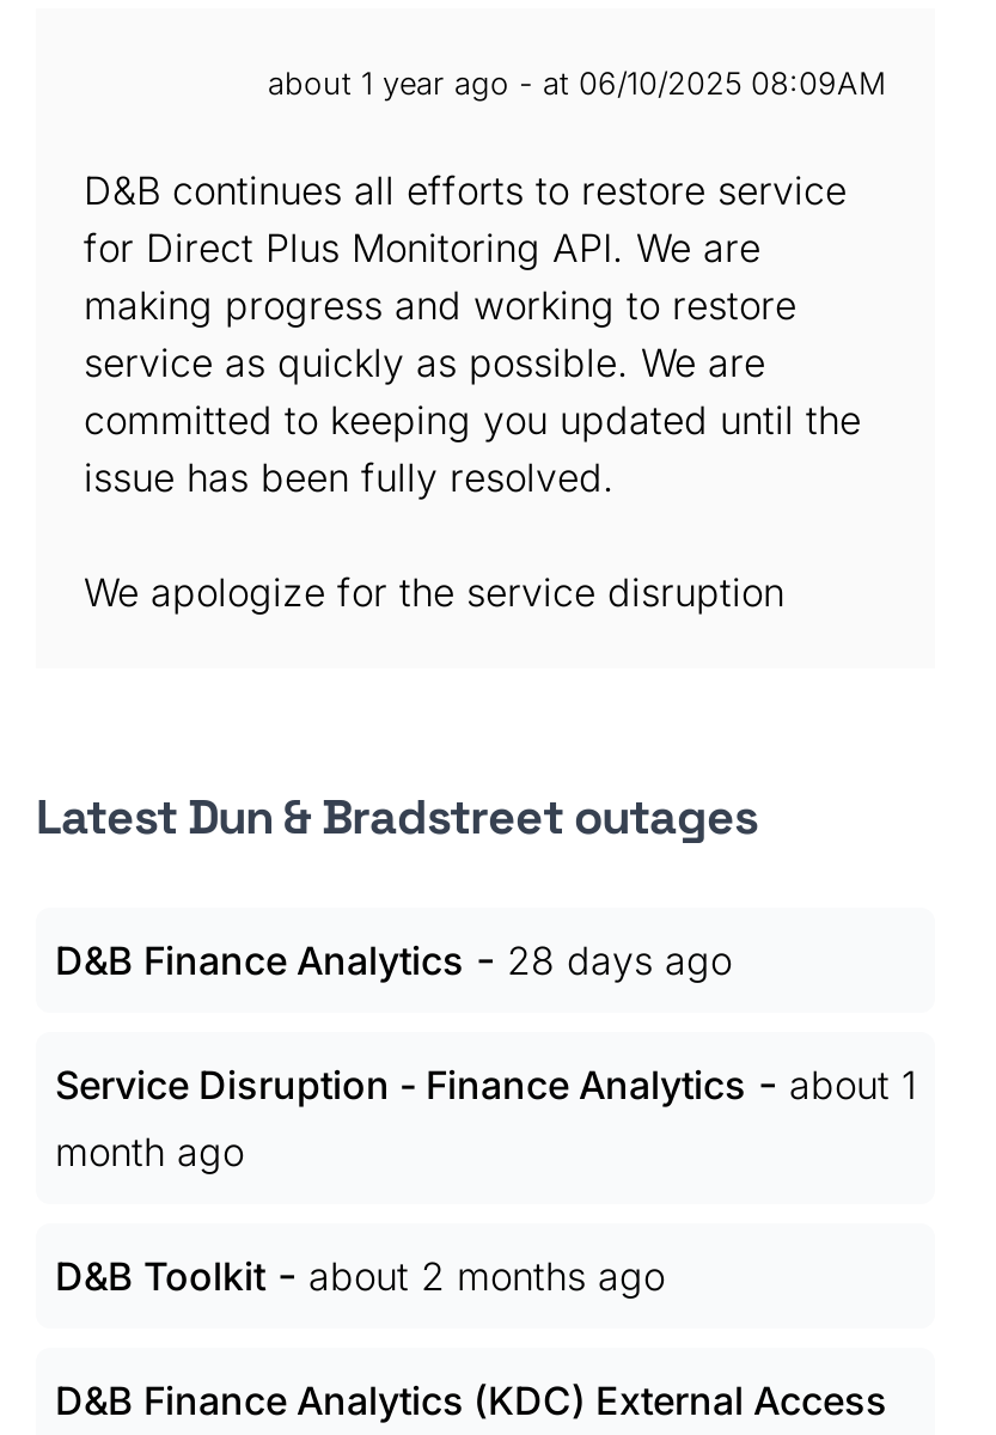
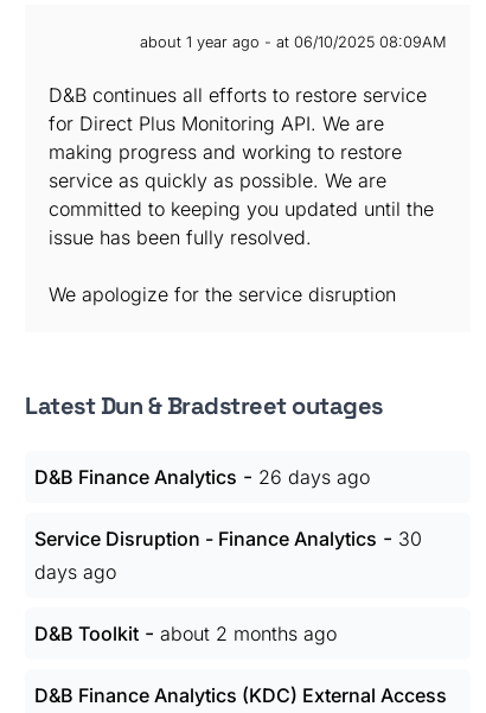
- D&B Finance Analytics - 28 days ago
+ D&B Finance Analytics - 26 days ago

- Service Disruption - Finance Analytics - about 1
- month ago
+ Service Disruption - Finance Analytics - 30
+ days ago
